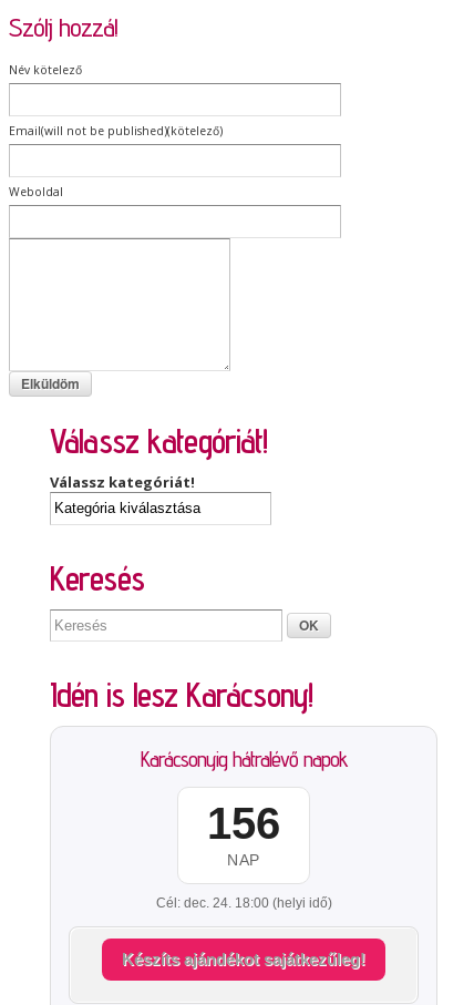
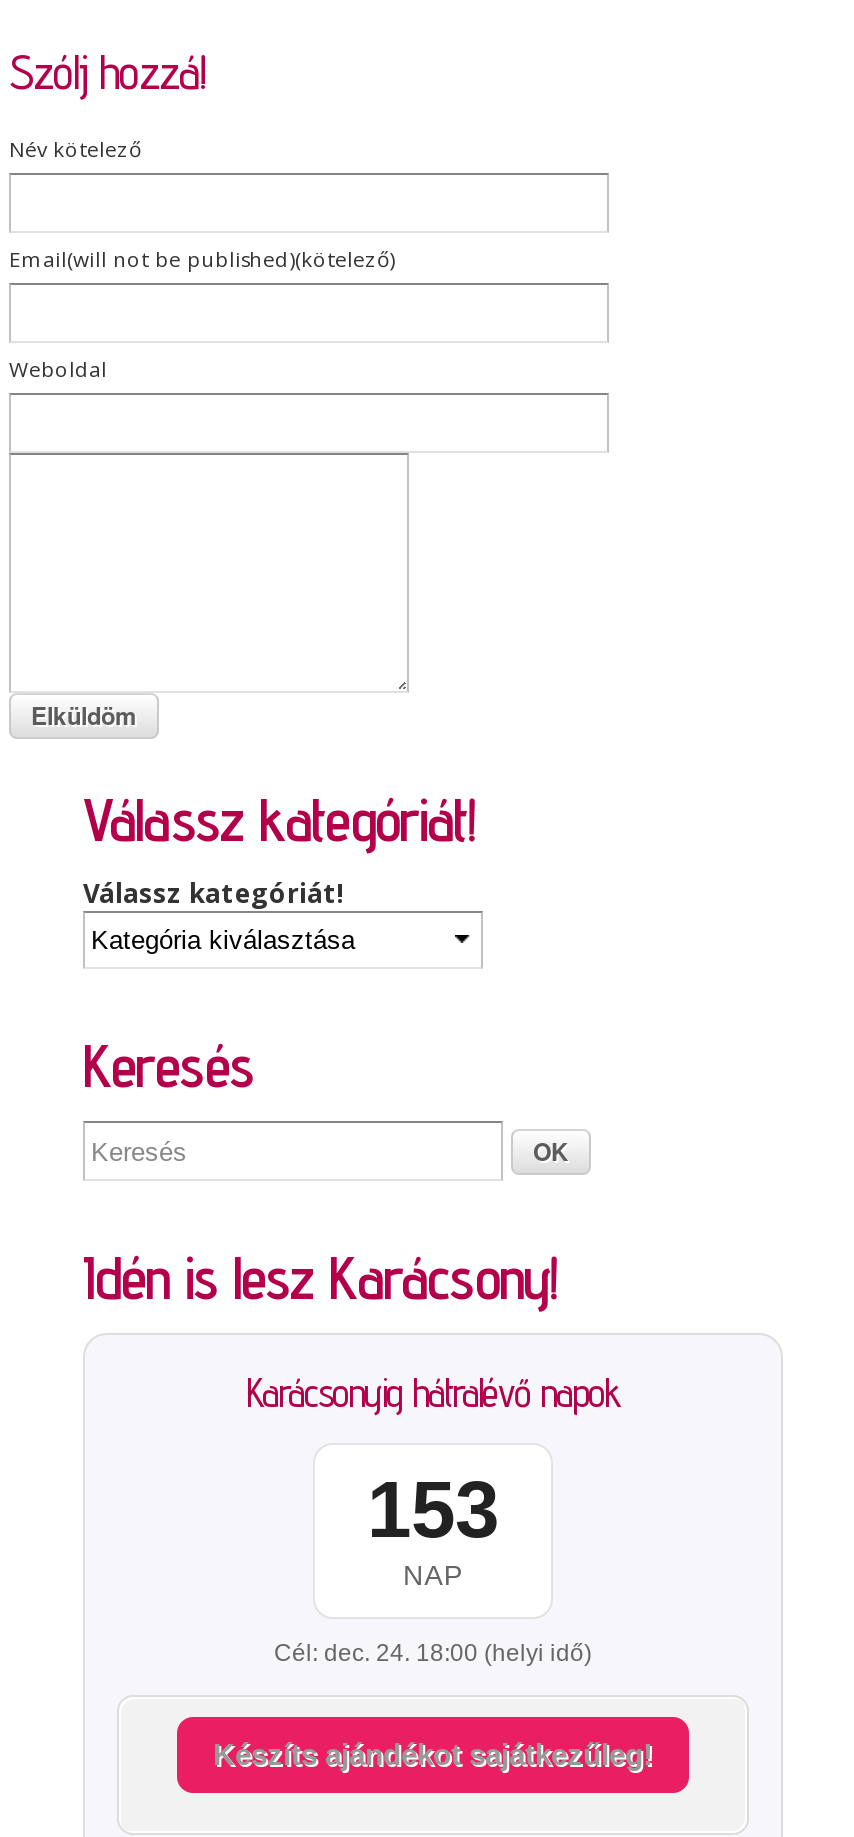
- 156
+ 153
